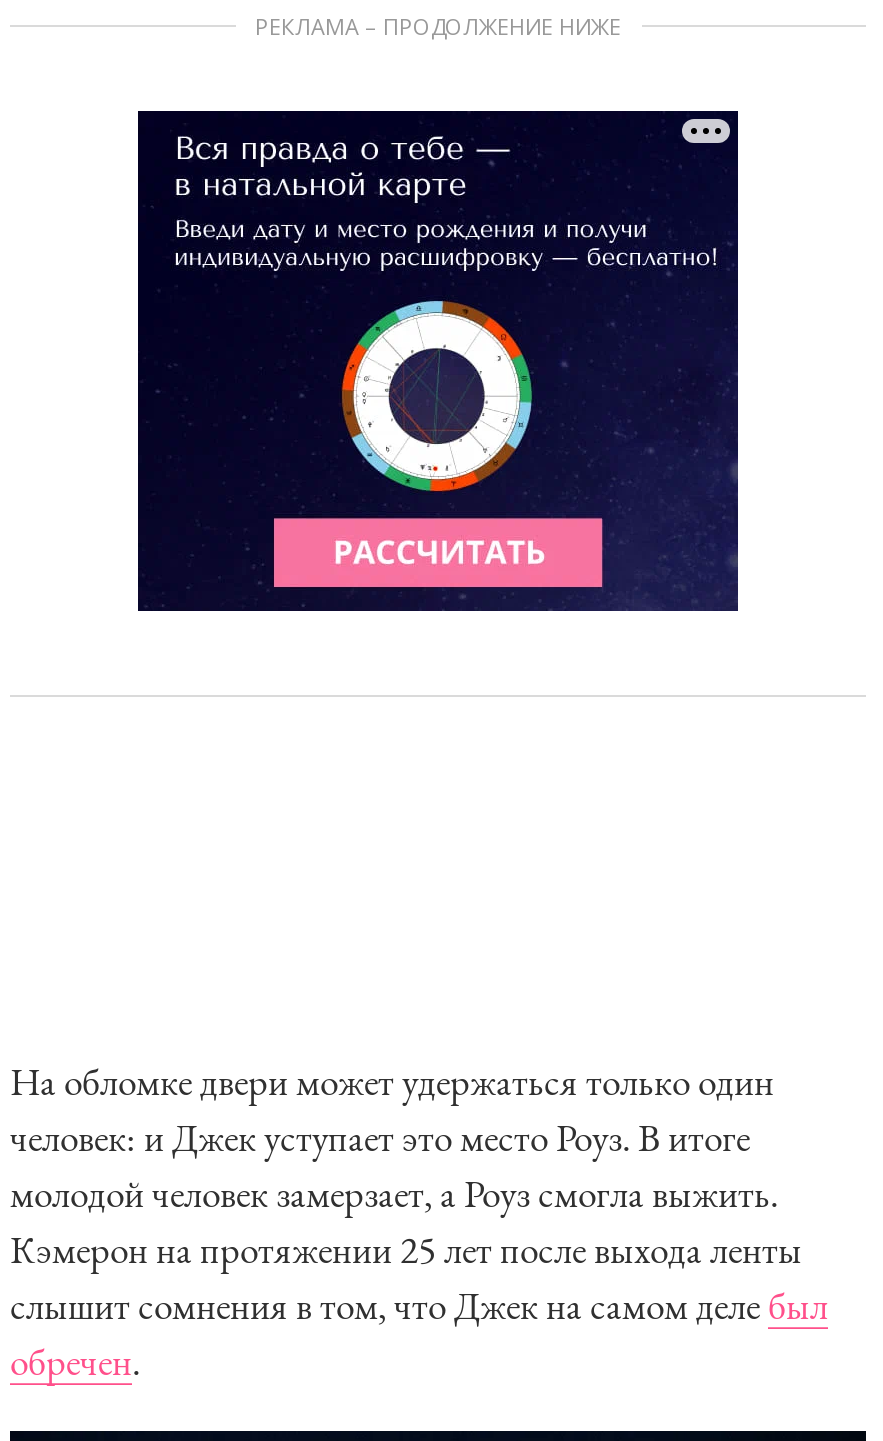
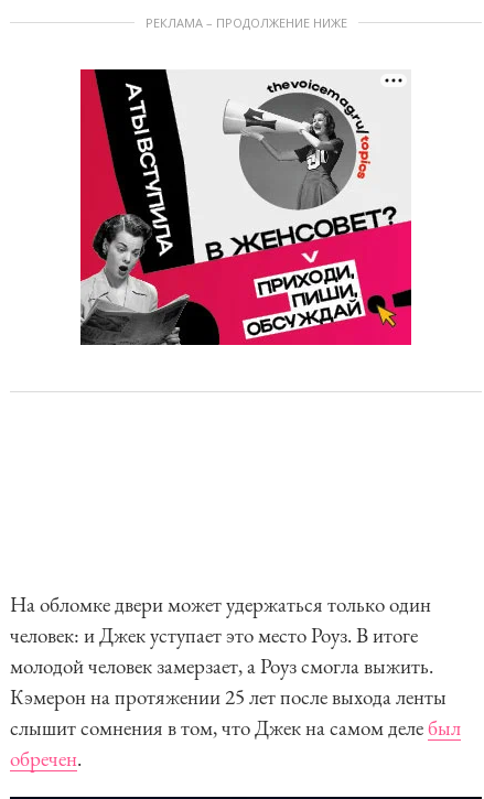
- [image]
+ [image]
